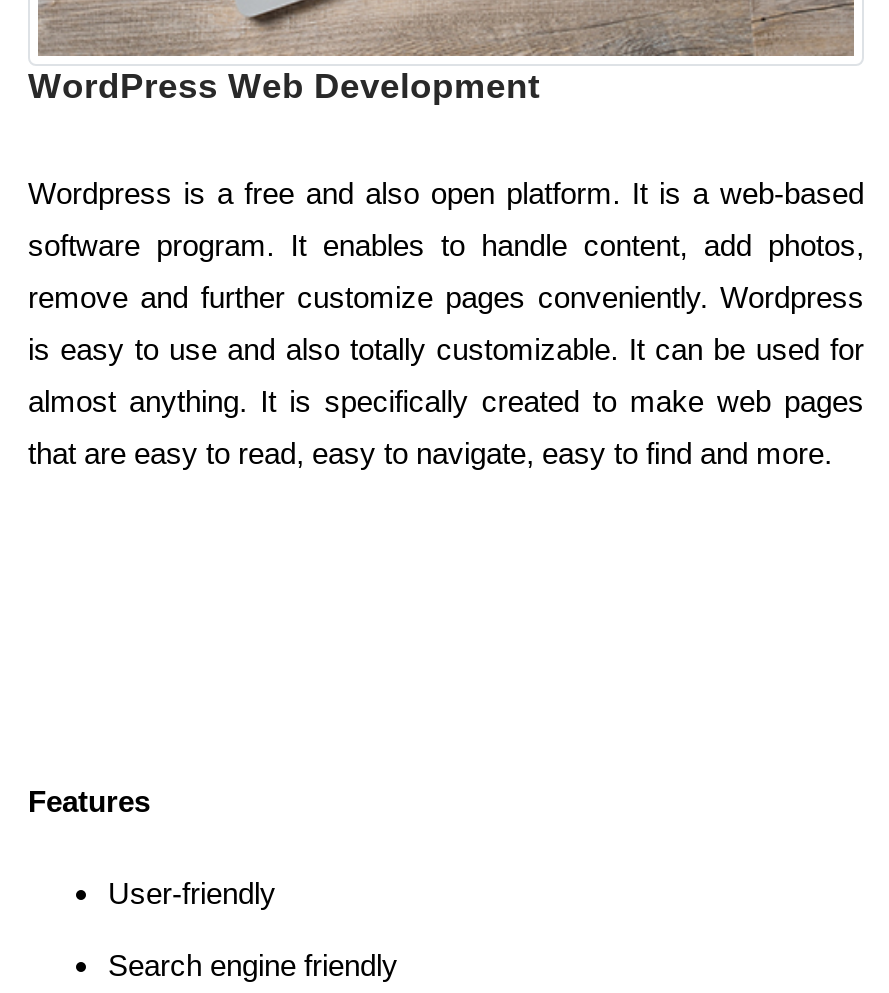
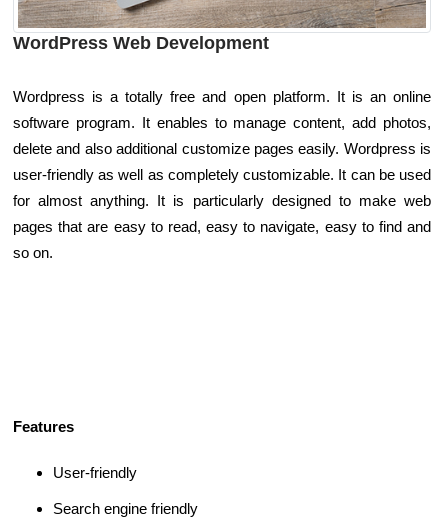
- Wordpress is a free and also open platform. It is a web-based
- software program. It enables to handle content, add photos,
- remove and further customize pages conveniently. Wordpress
- is easy to use and also totally customizable. It can be used for
- almost anything. It is specifically created to make web pages
- that are easy to read, easy to navigate, easy to find and more.
+ Wordpress is a totally free and open platform. It is an online
+ software program. It enables to manage content, add photos,
+ delete and also additional customize pages easily. Wordpress is
+ user-friendly as well as completely customizable. It can be used
+ for almost anything. It is particularly designed to make web
+ pages that are easy to read, easy to navigate, easy to find and
+ so on.
